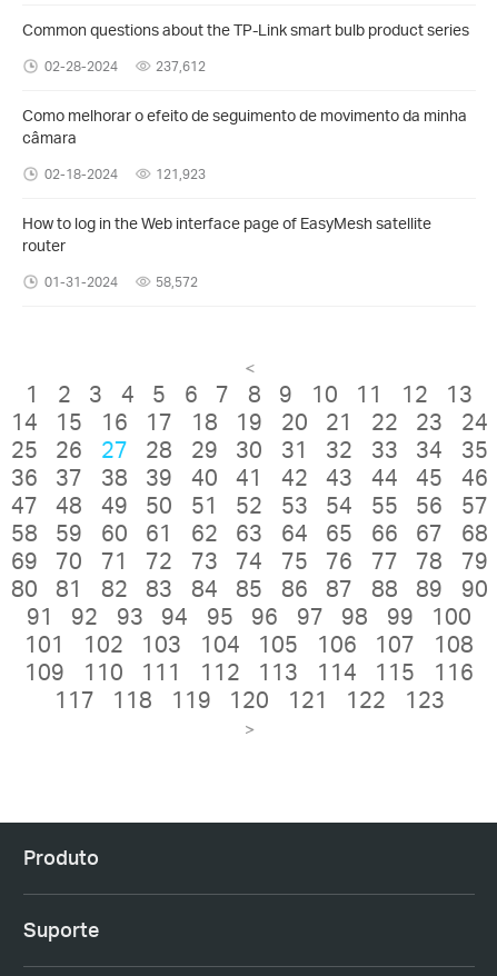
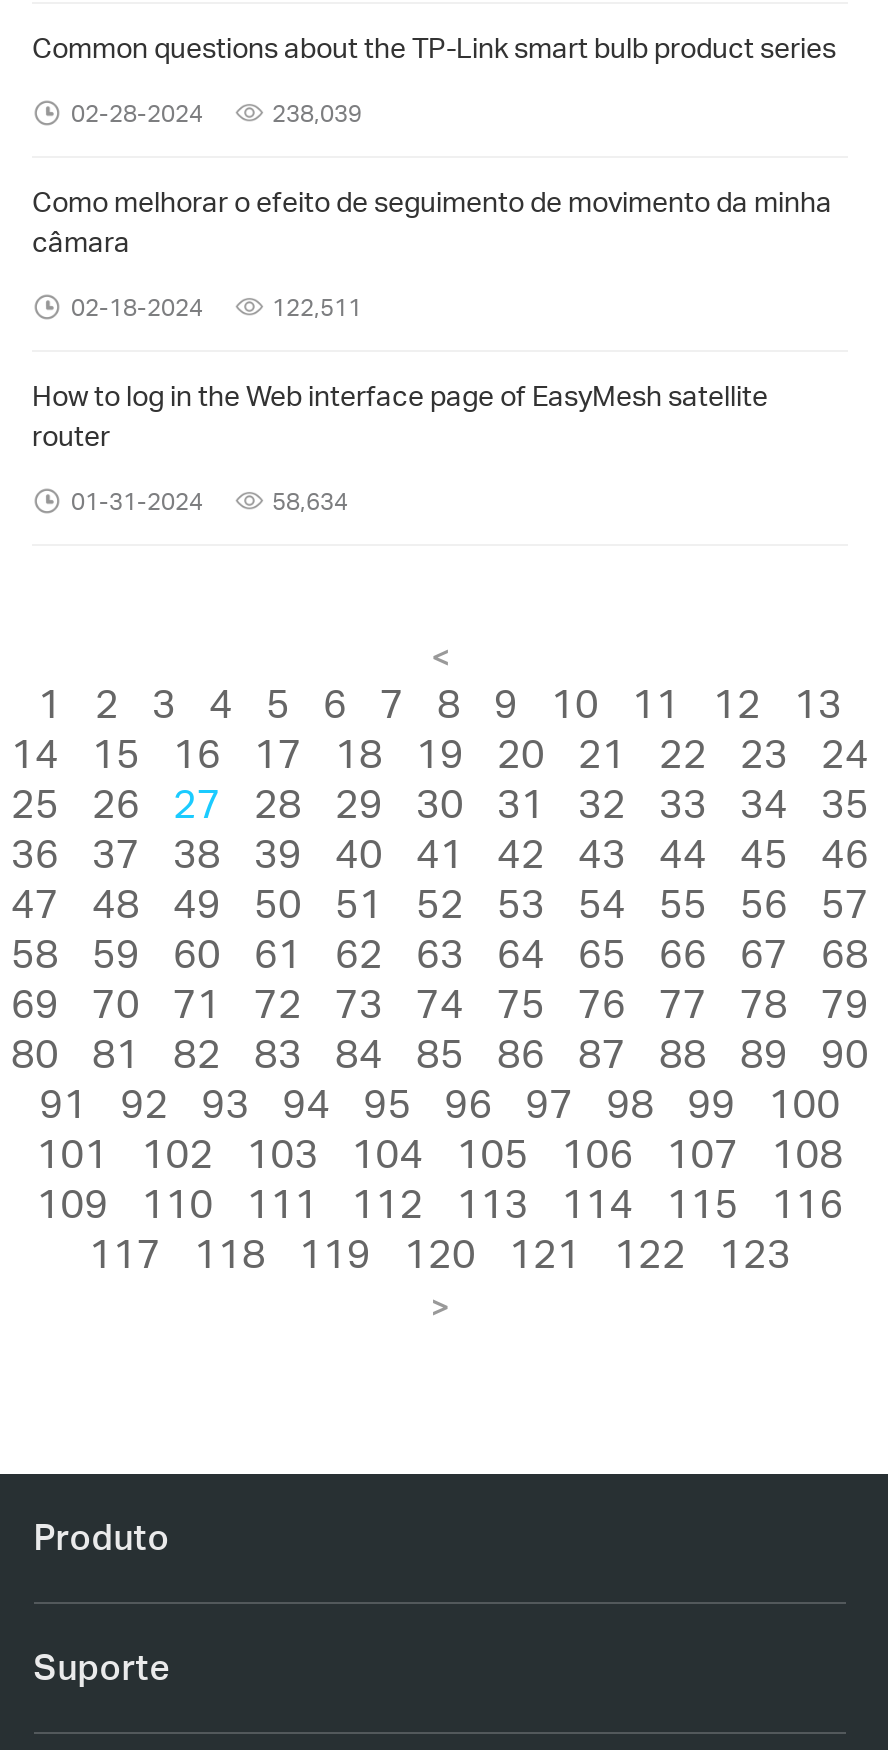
- 237,612
+ 238,039

- 121,923
+ 122,511

- 58,572
+ 58,634
